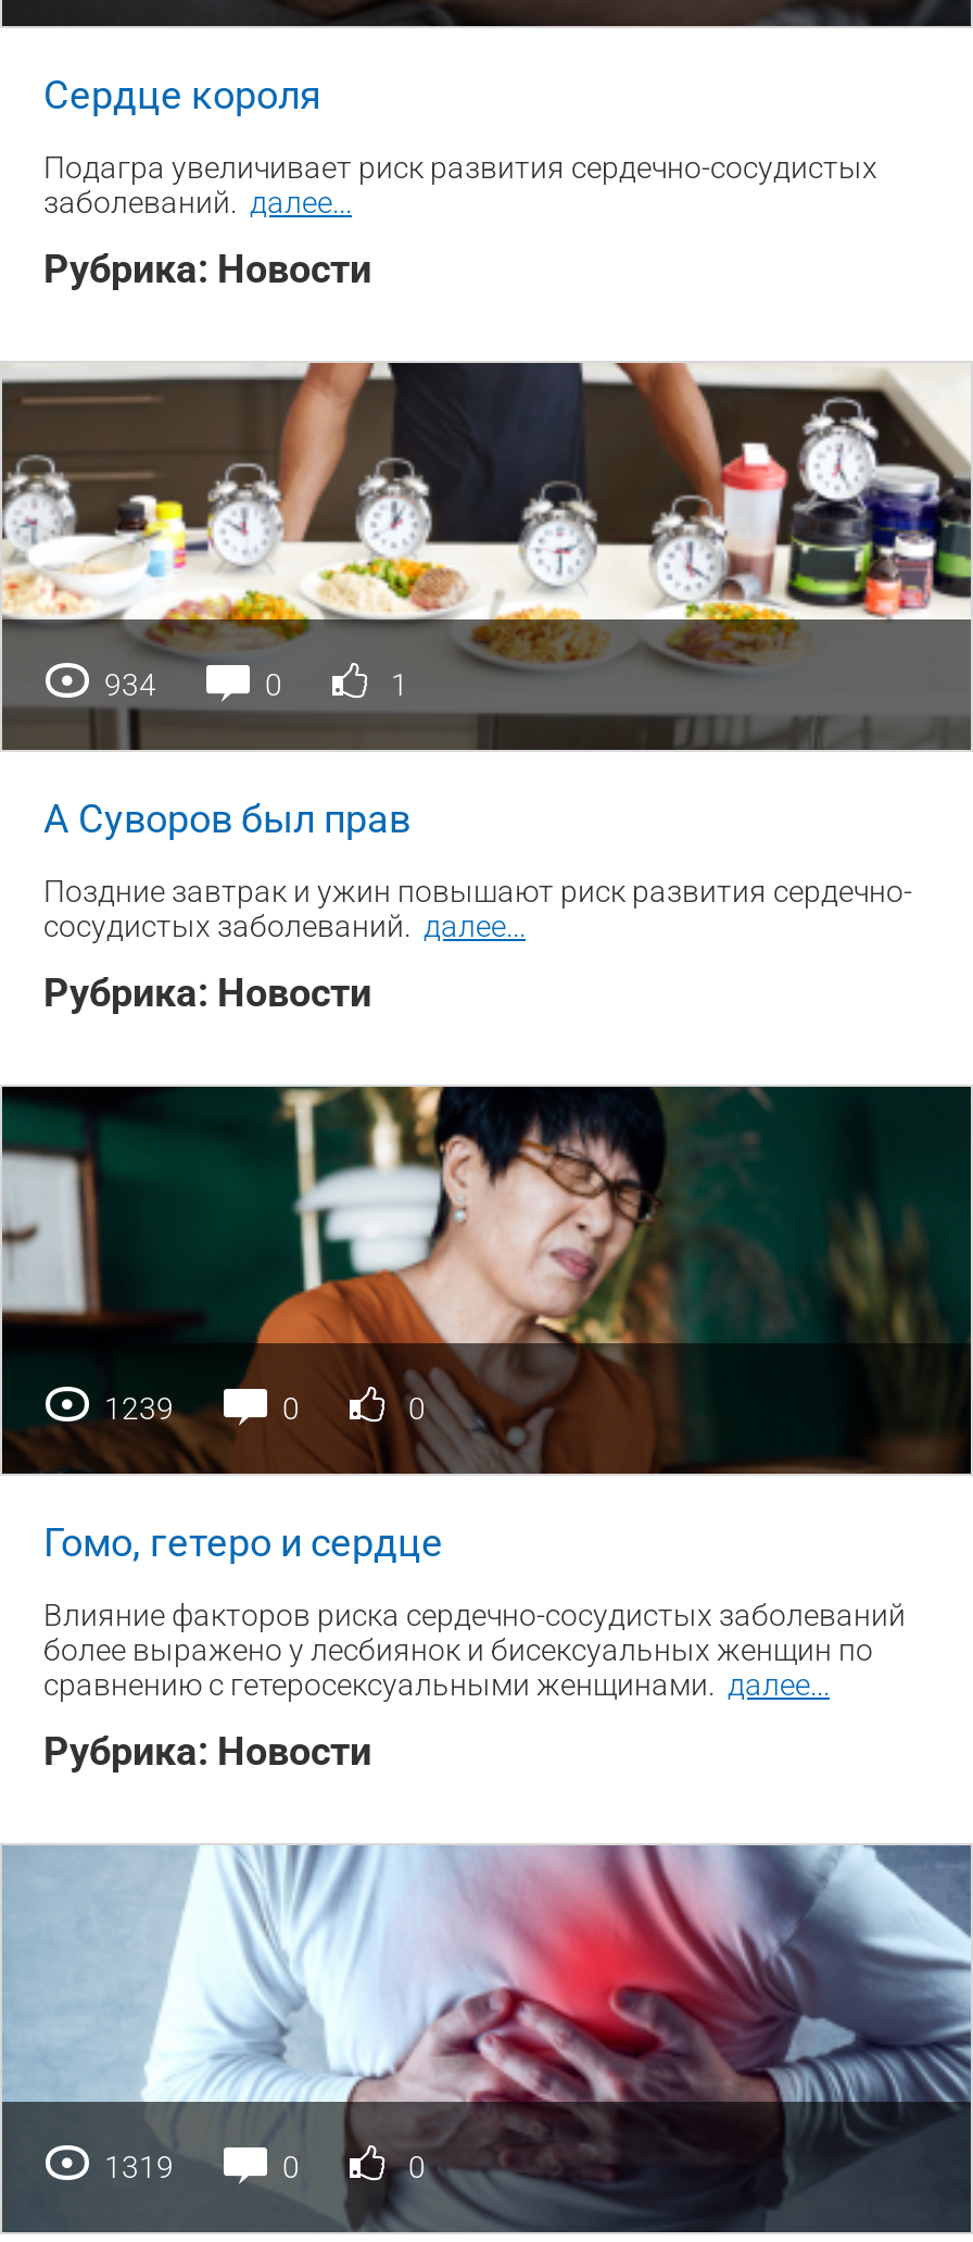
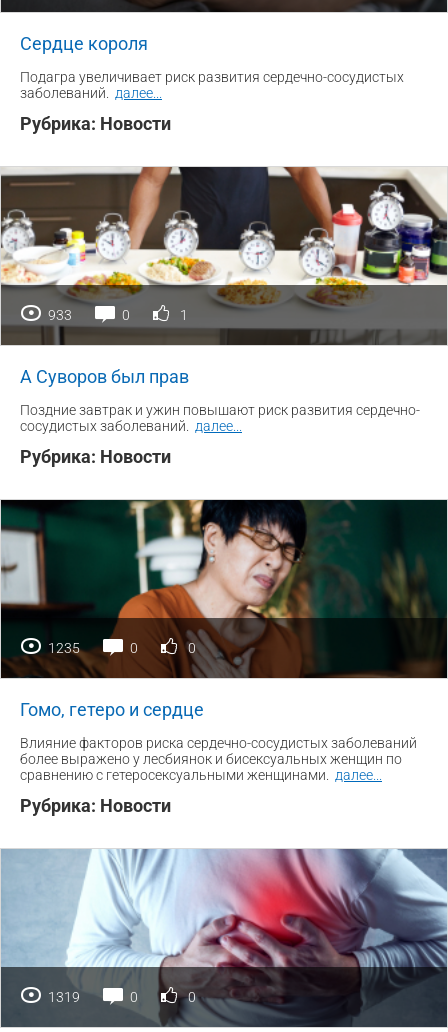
- 934
+ 933

- 1239
+ 1235
